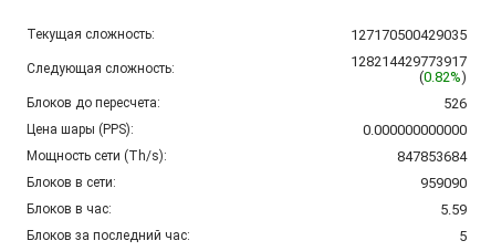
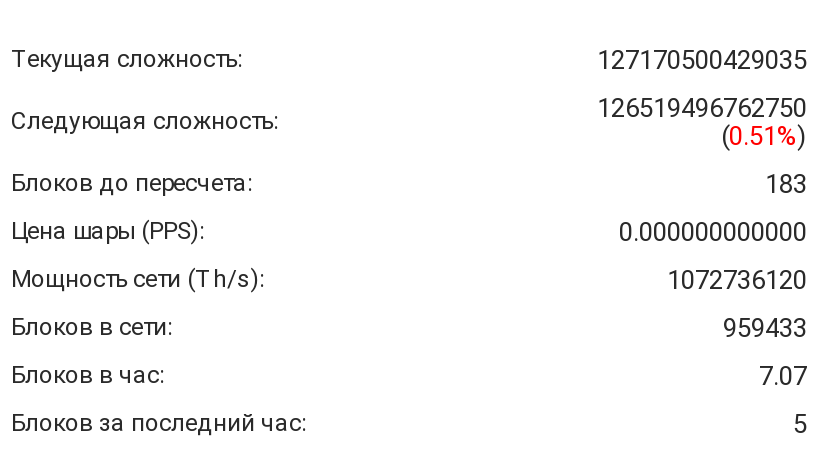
- 128214429773917
+ 126519496762750

- (0.82%)
+ (0.51%)

- 526
+ 183

- 847853684
+ 1072736120

- 959090
+ 959433

- 5.59
+ 7.07
